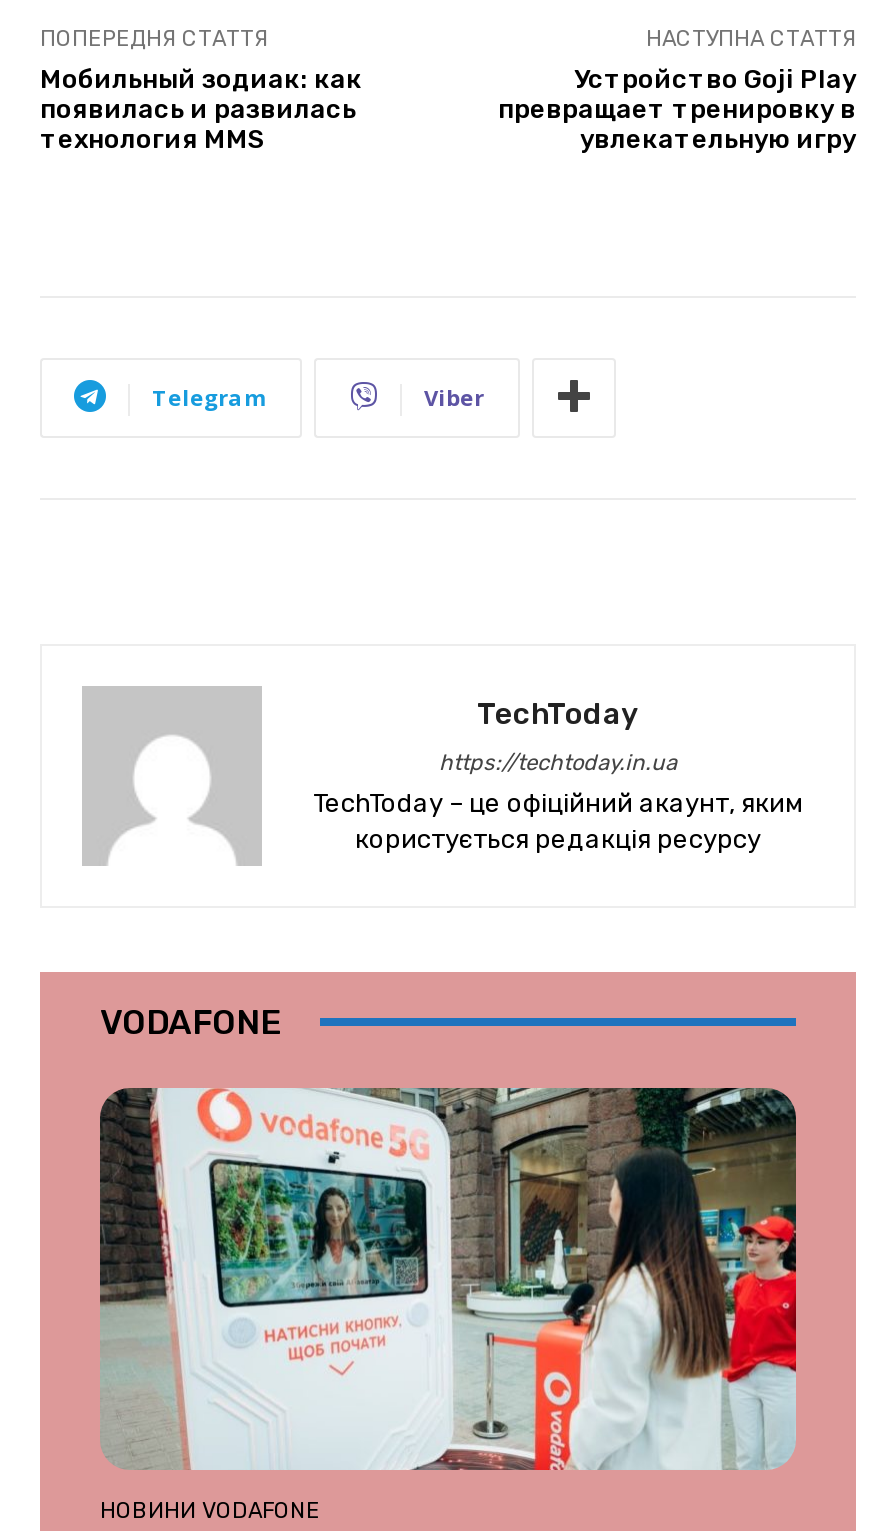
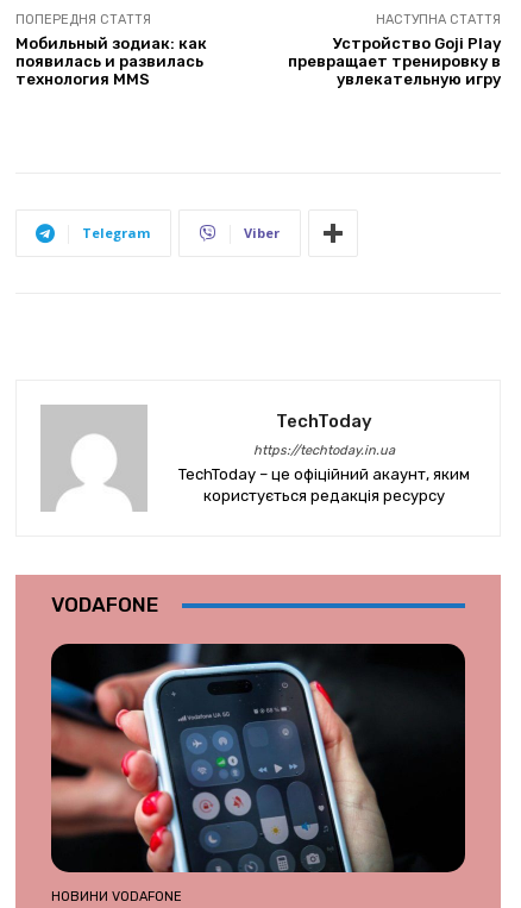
- [image]
+ [image]
